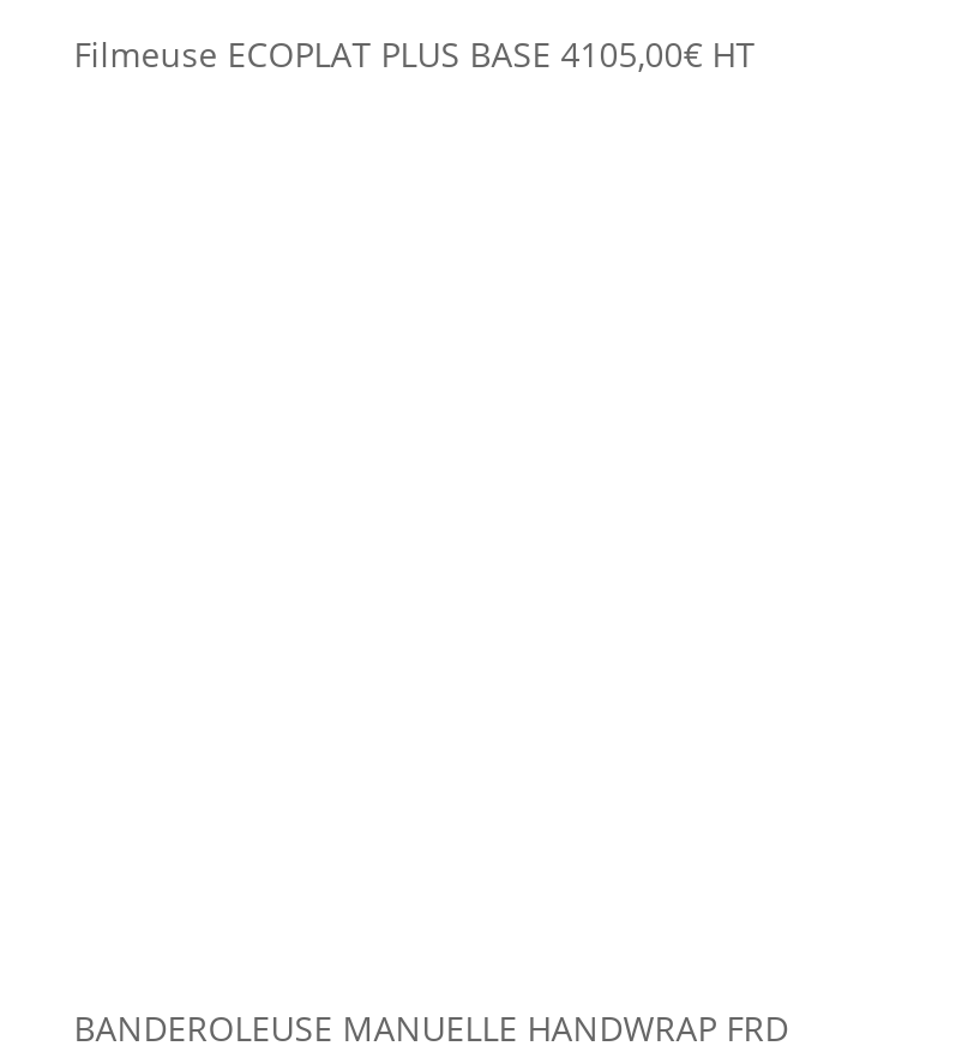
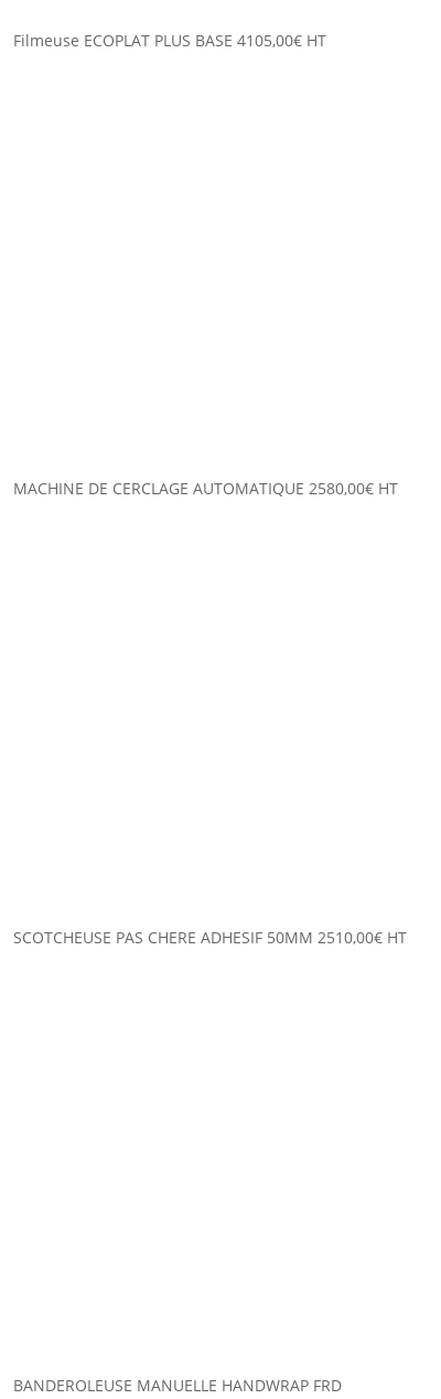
+ MACHINE DE CERCLAGE AUTOMATIQUE 2580,00€ HT

+ SCOTCHEUSE PAS CHERE ADHESIF 50MM 2510,00€ HT
